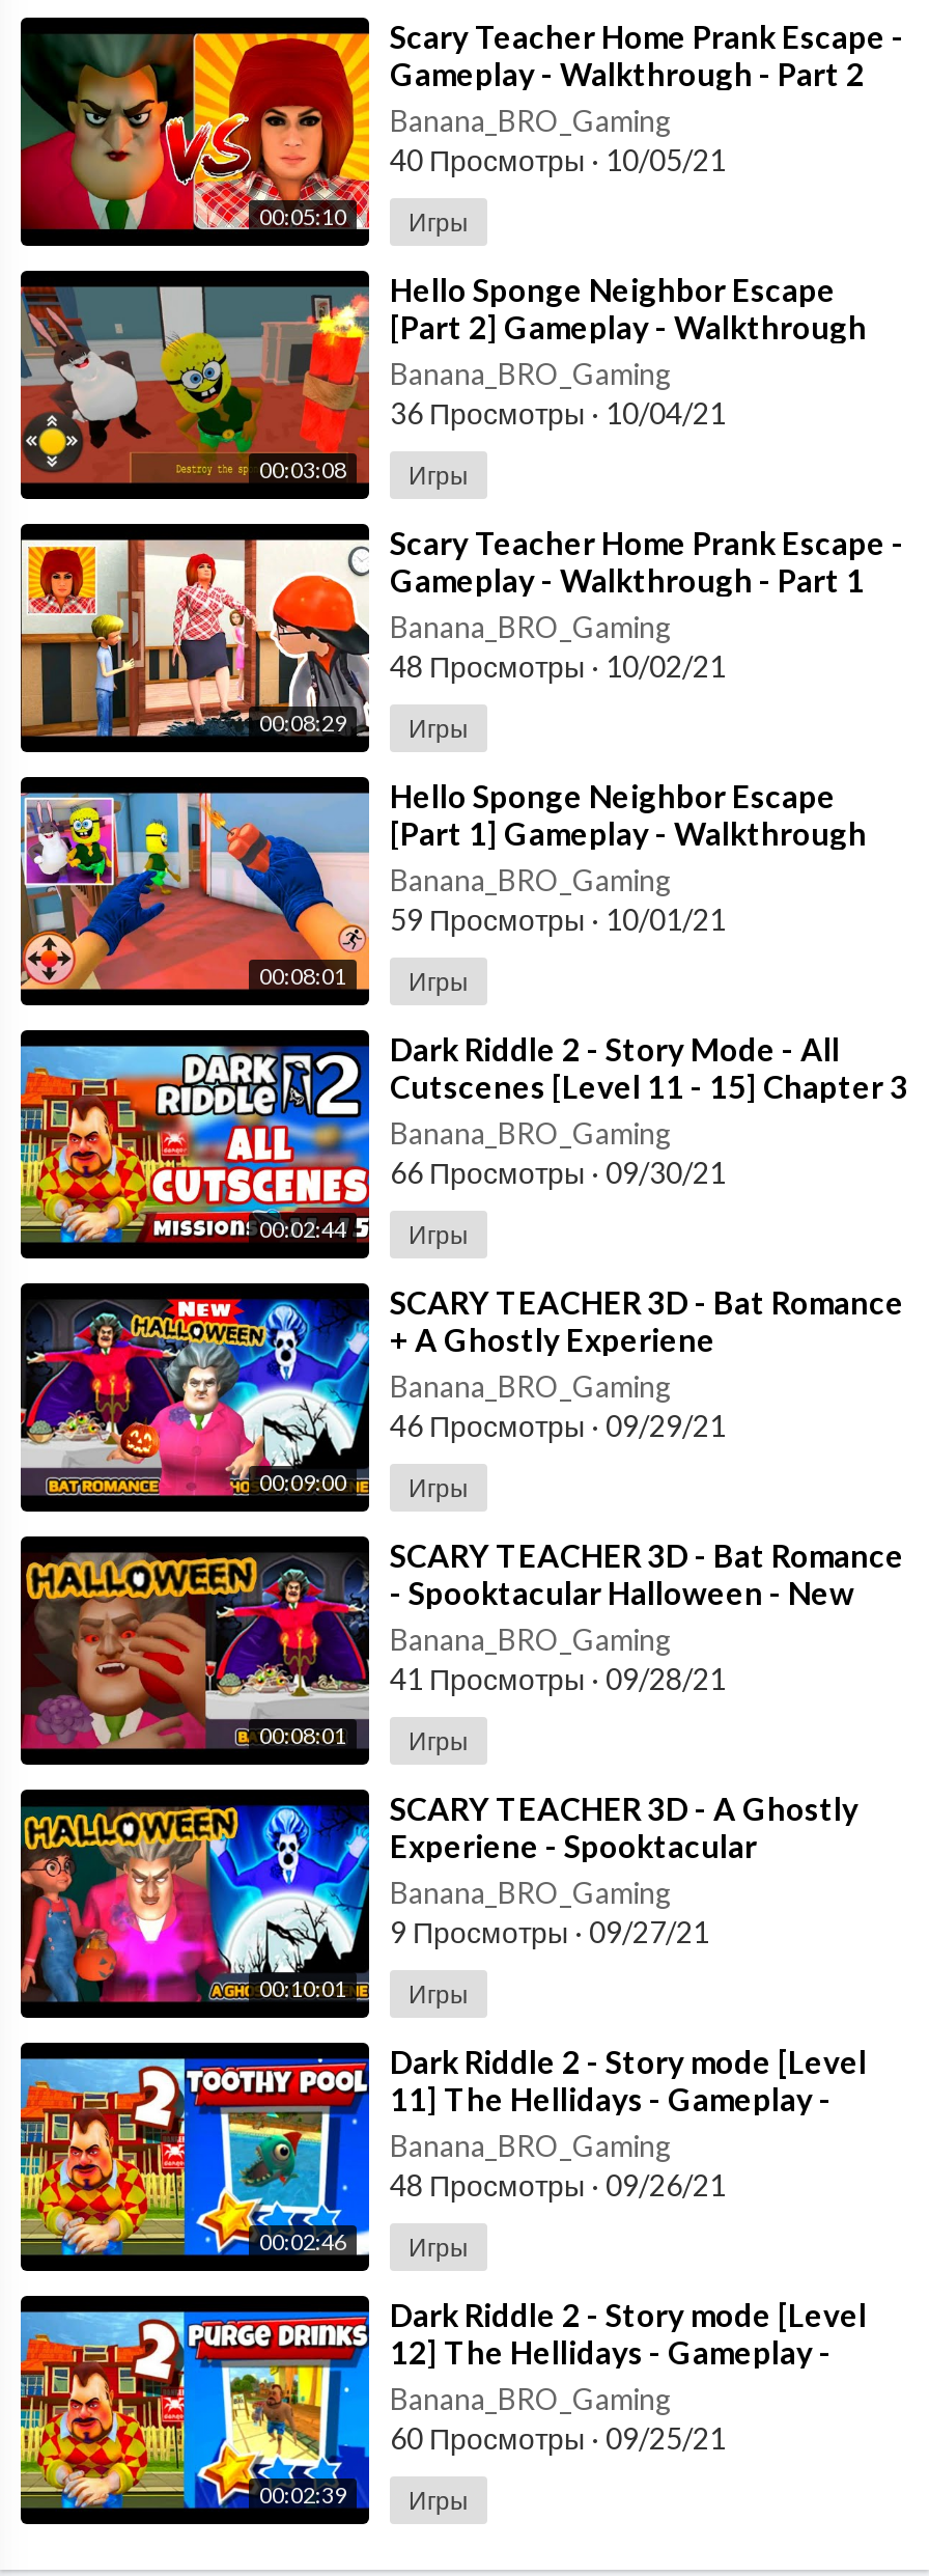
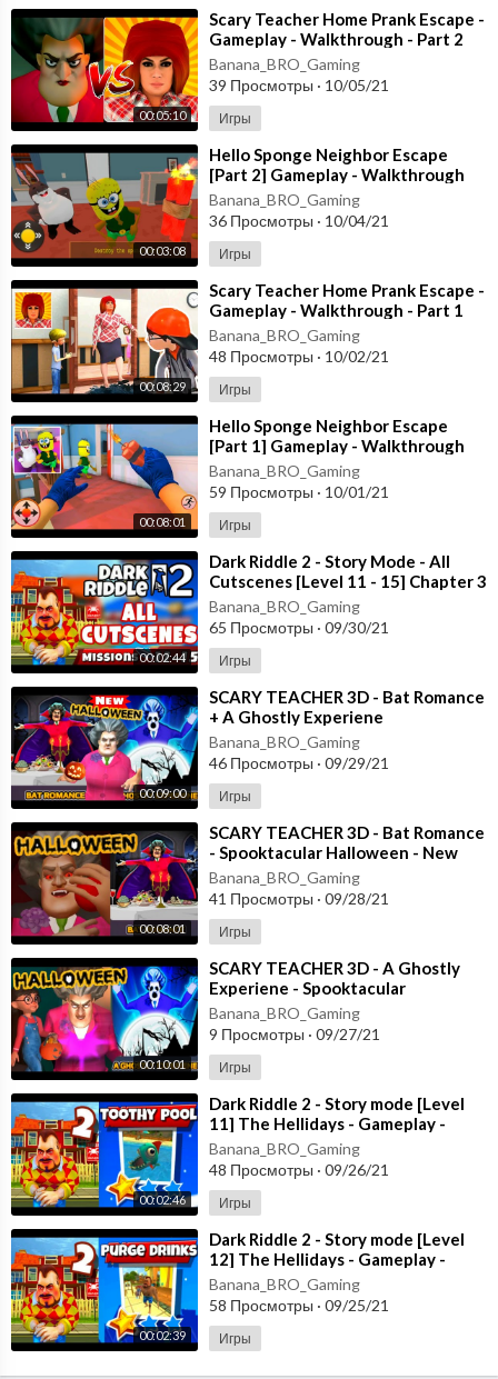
- 40 Просмотры · 10/05/21
+ 39 Просмотры · 10/05/21

- 66 Просмотры · 09/30/21
+ 65 Просмотры · 09/30/21

- 60 Просмотры · 09/25/21
+ 58 Просмотры · 09/25/21
